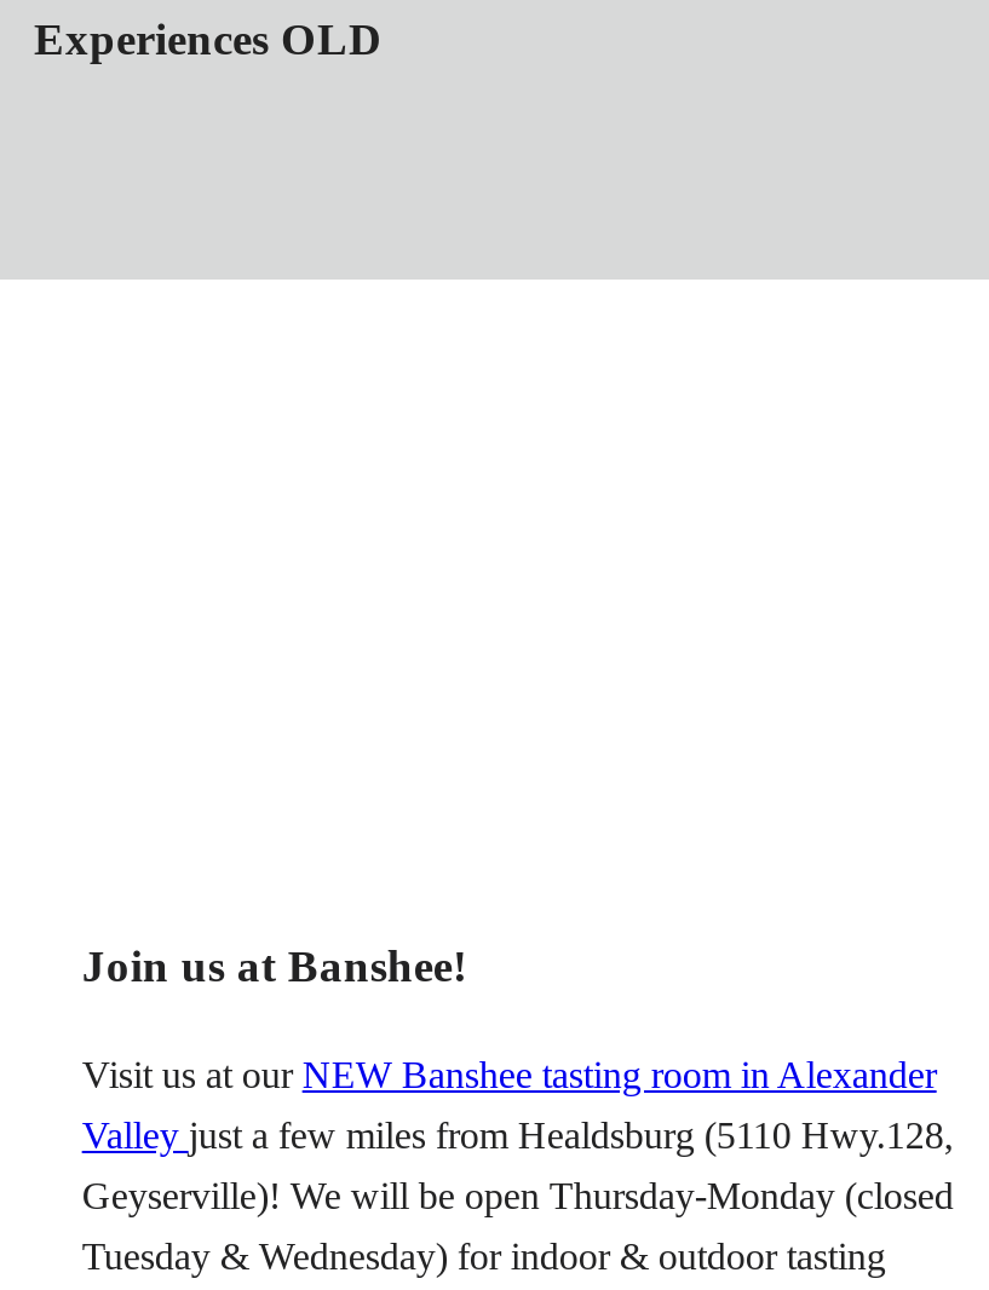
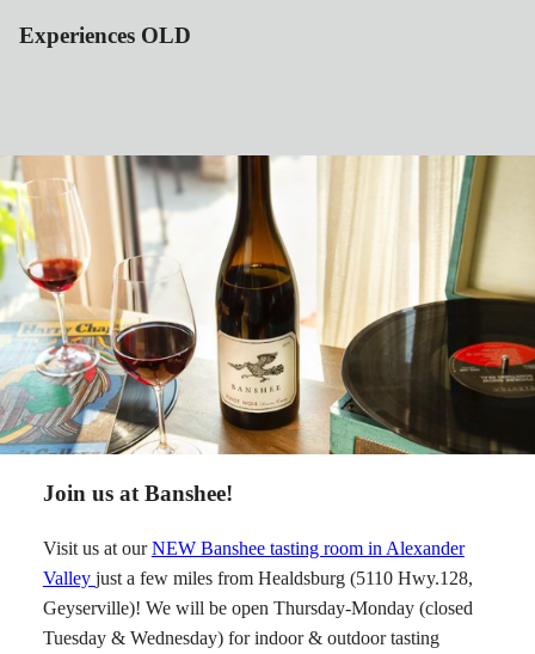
+ [image]
